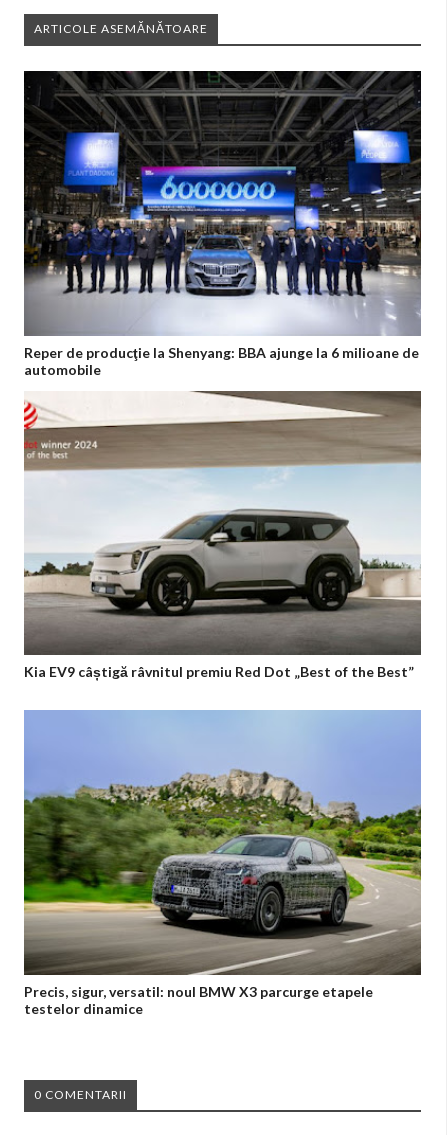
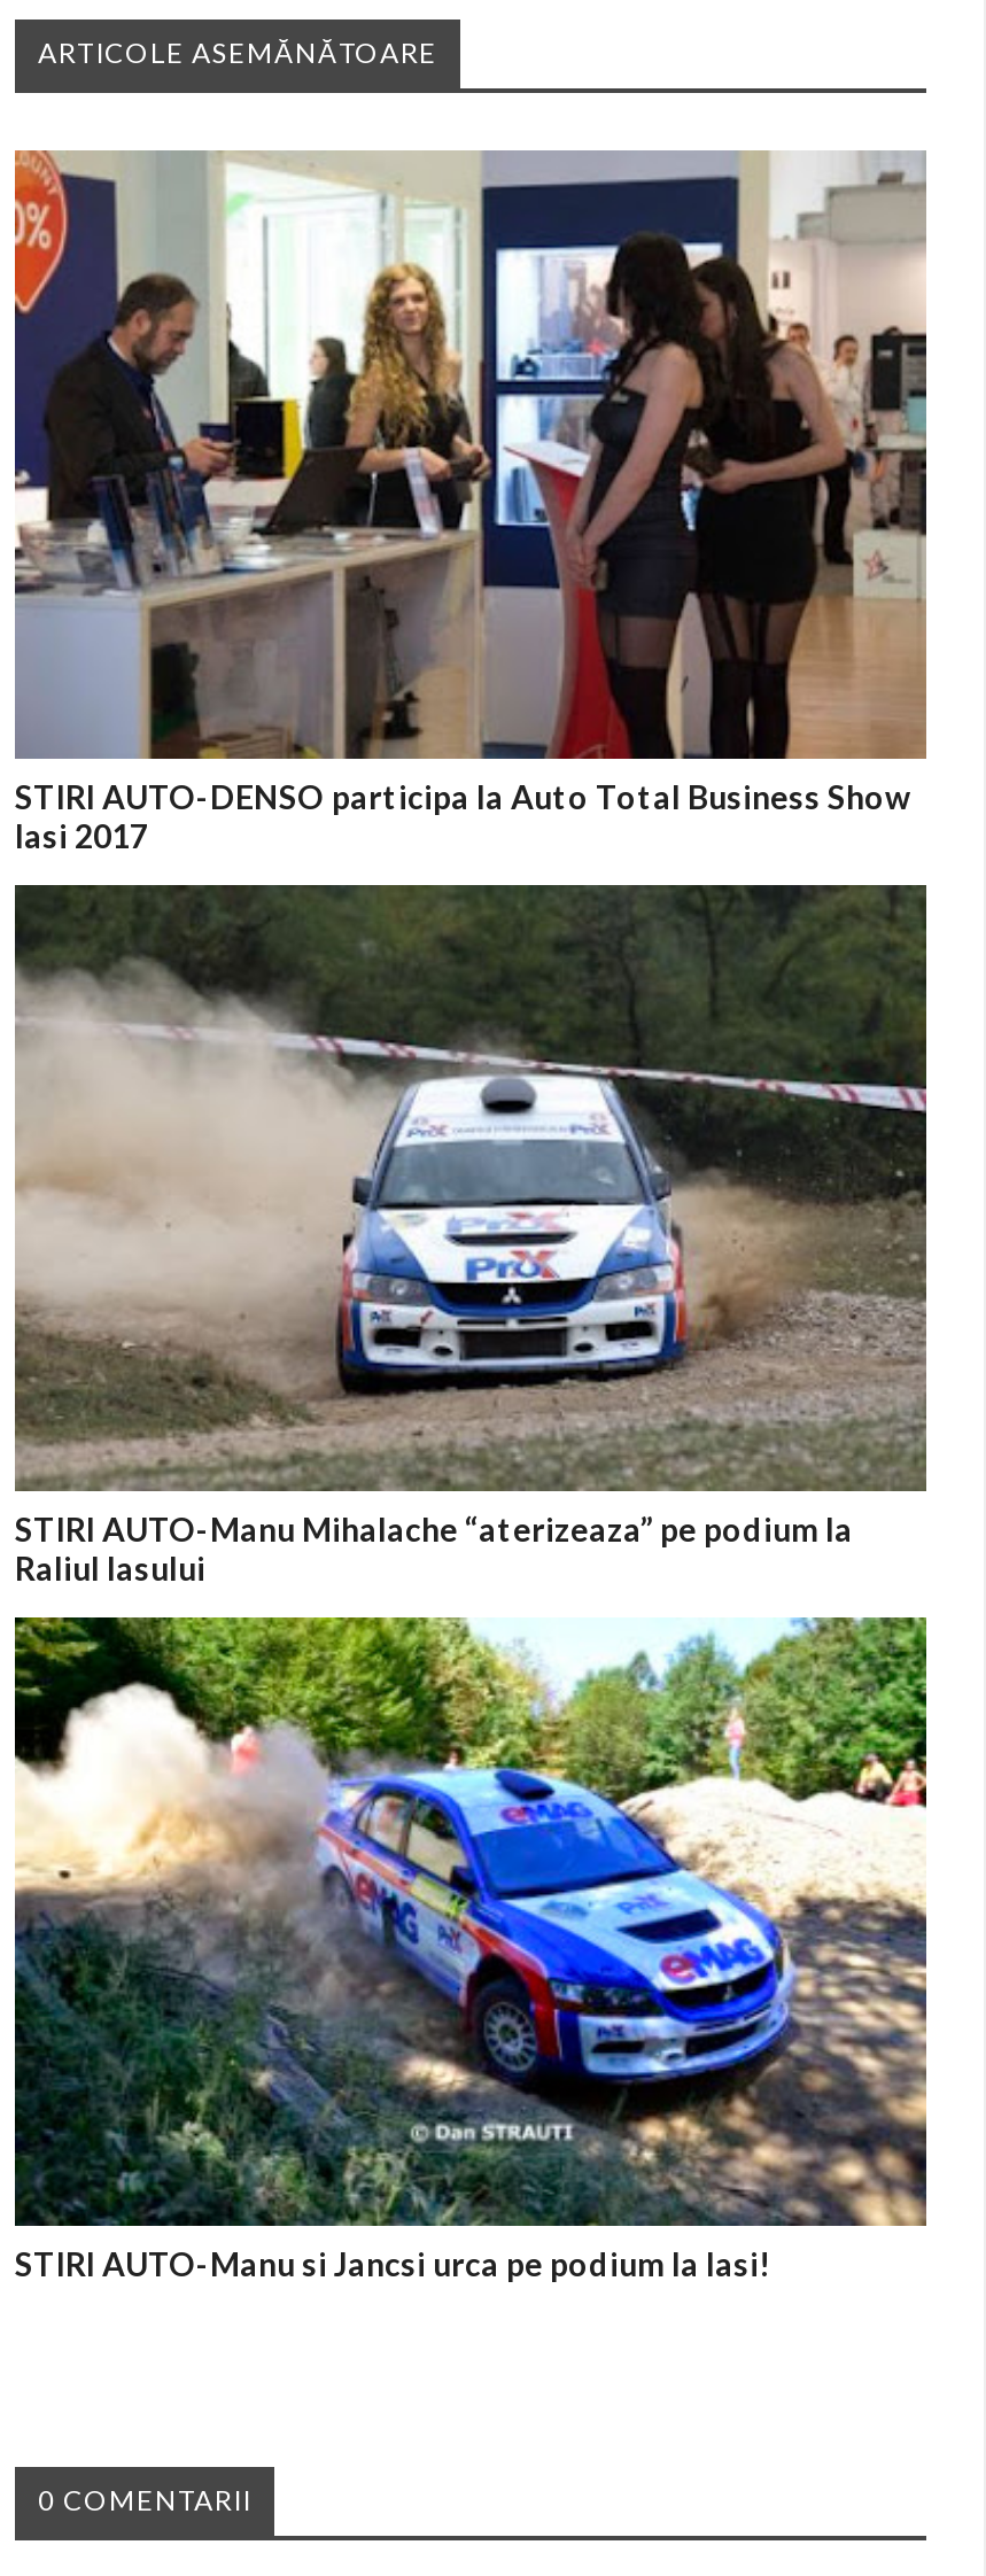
- [image]
- Reper de producţie la Shenyang: BBA ajunge la 6 milioane de
- automobile
+ [image]
+ STIRI AUTO-DENSO participa la Auto Total Business Show
+ Iasi 2017

- [image]
- Kia EV9 câștigă râvnitul premiu Red Dot „Best of the Best”
+ [image]
+ STIRI AUTO-Manu Mihalache “aterizeaza” pe podium la
+ Raliul Iasului

- [image]
- Precis, sigur, versatil: noul BMW X3 parcurge etapele
- testelor dinamice
+ [image]
+ STIRI AUTO-Manu si Jancsi urca pe podium la Iasi!
